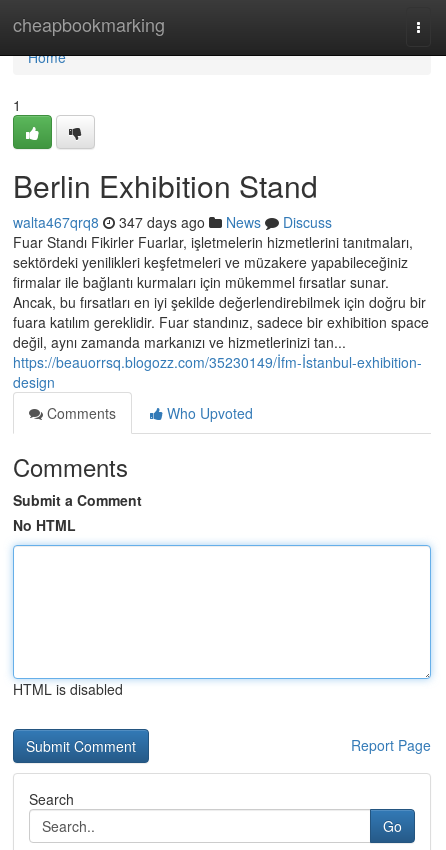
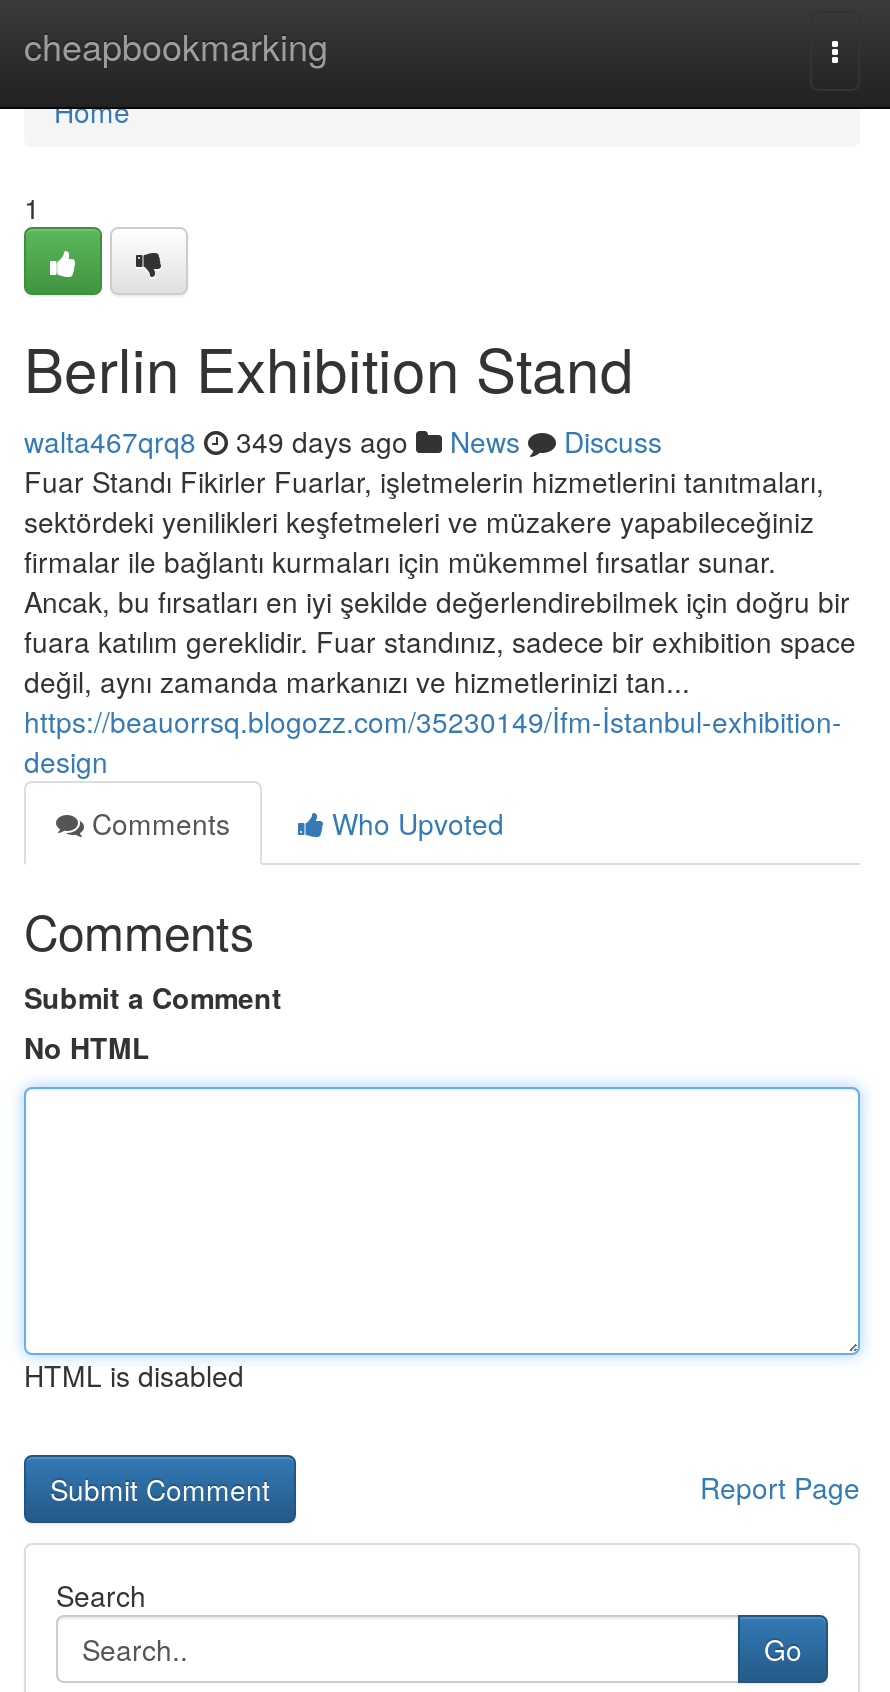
- walta467qrq8 347 days ago News Discuss
+ walta467qrq8 349 days ago News Discuss
